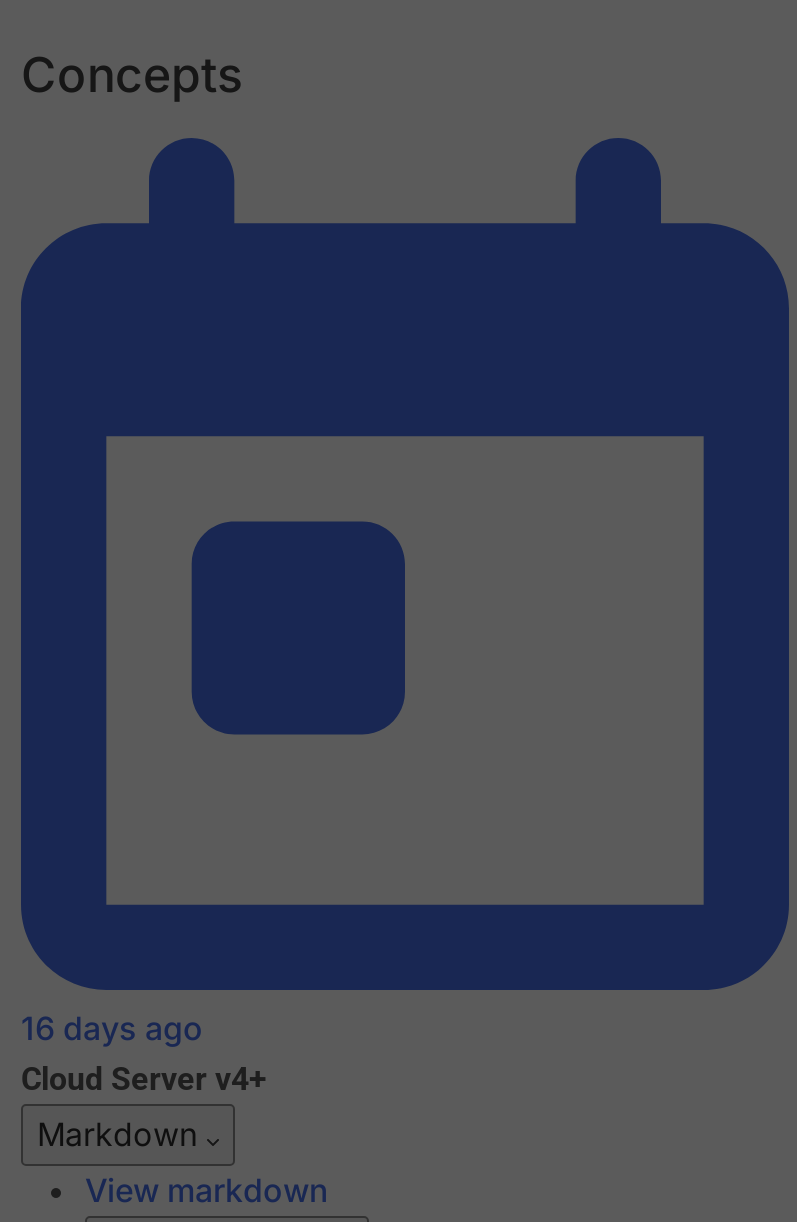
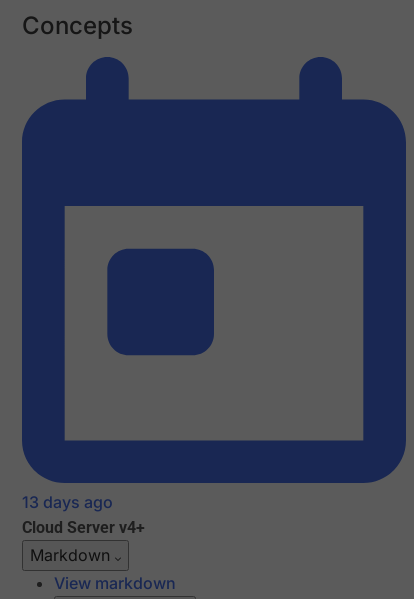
- 16 days ago
+ 13 days ago
